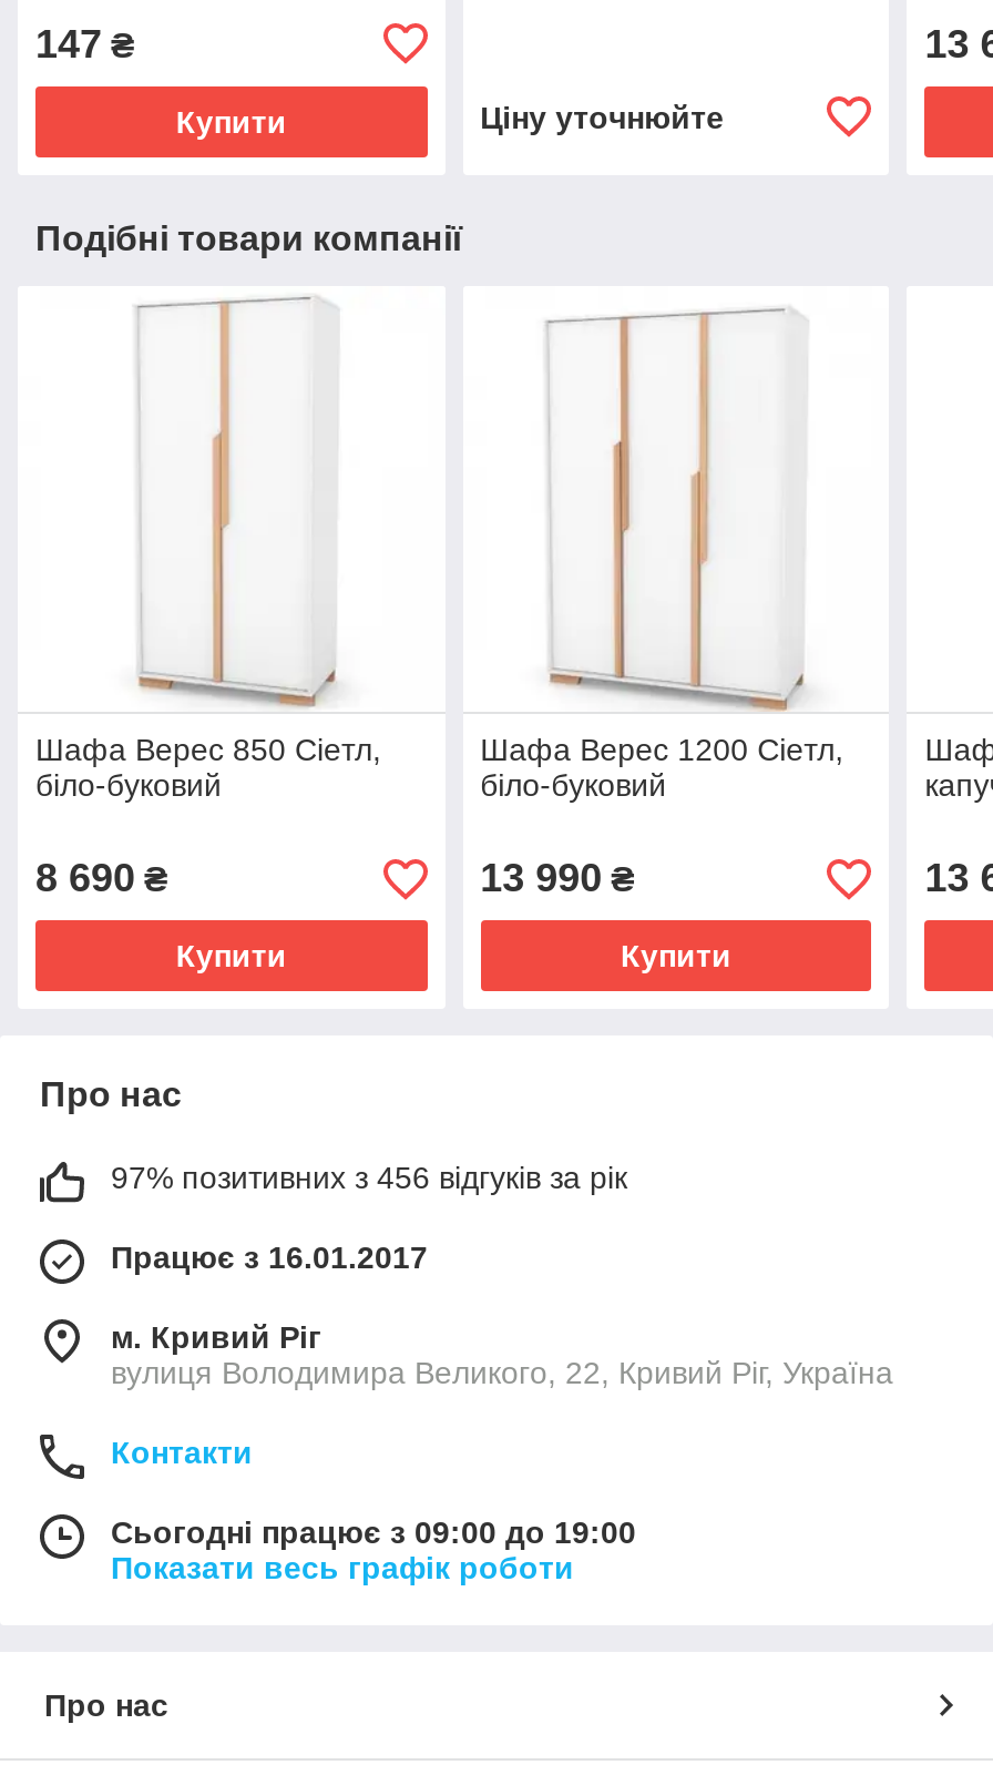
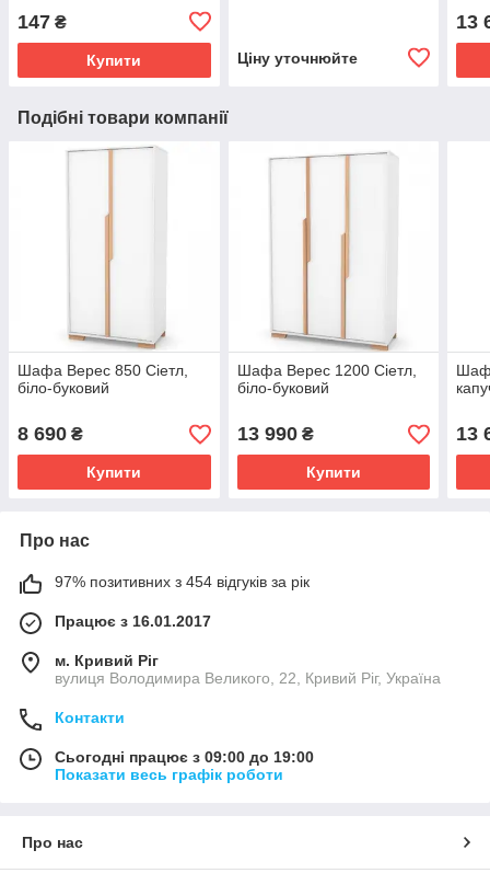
- 97% позитивних з 456 відгуків за рік
+ 97% позитивних з 454 відгуків за рік
